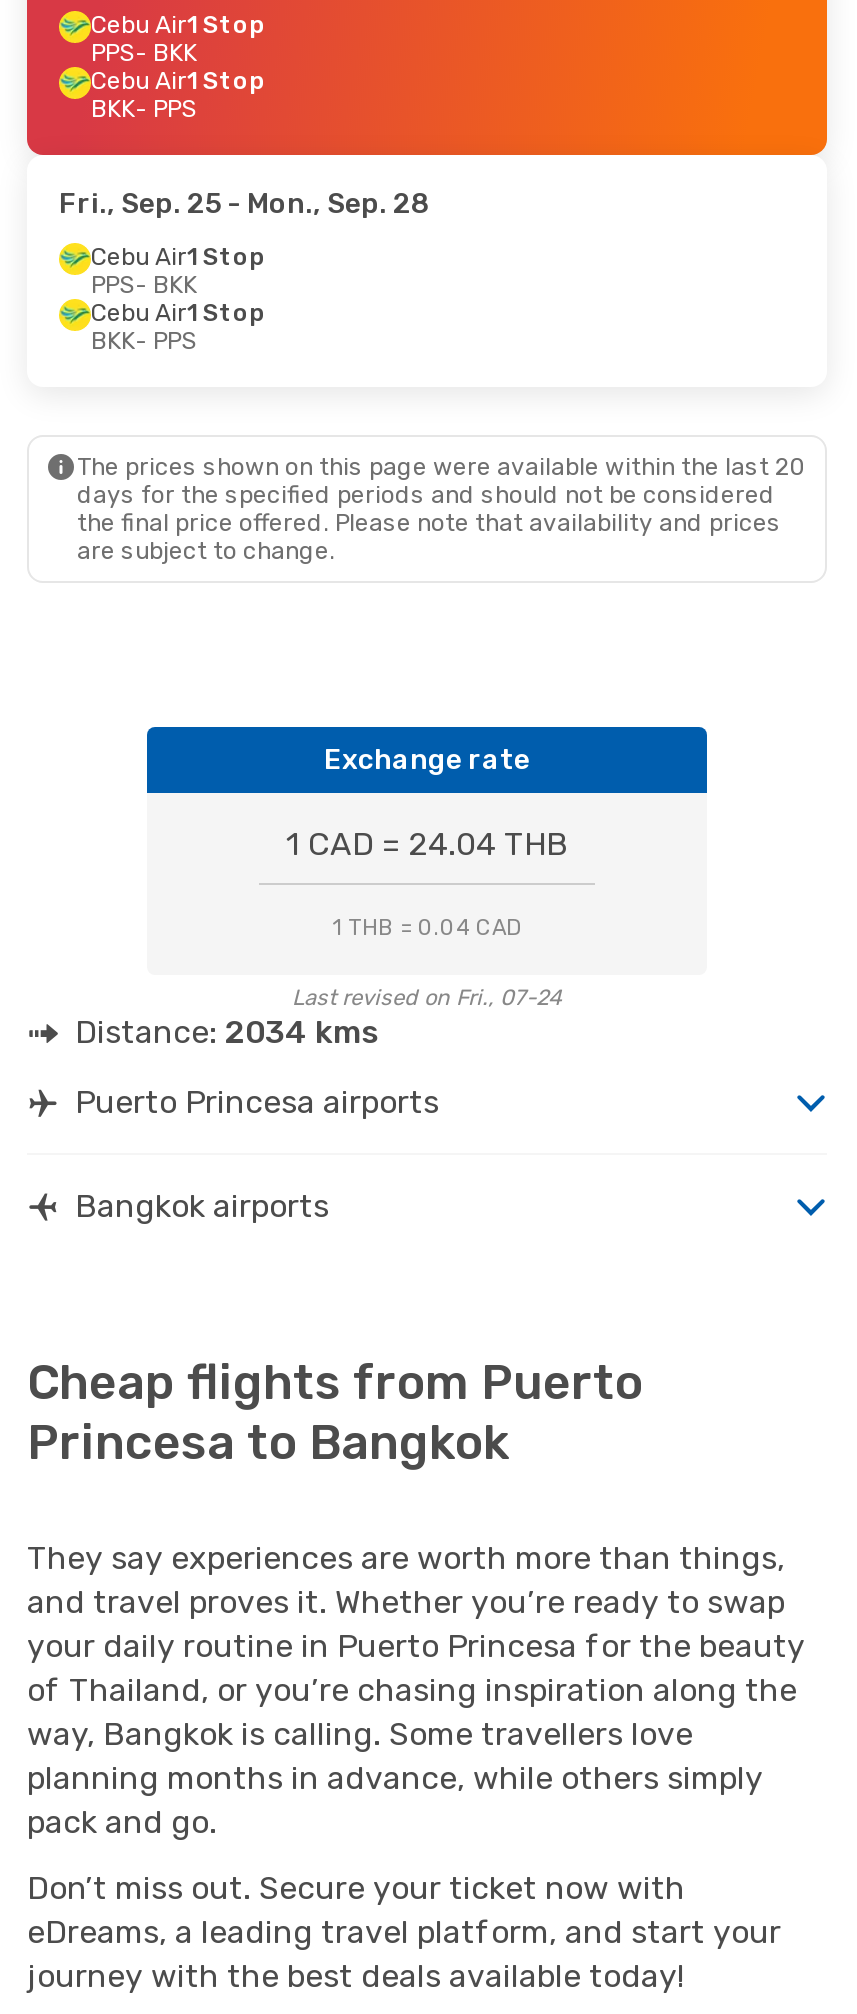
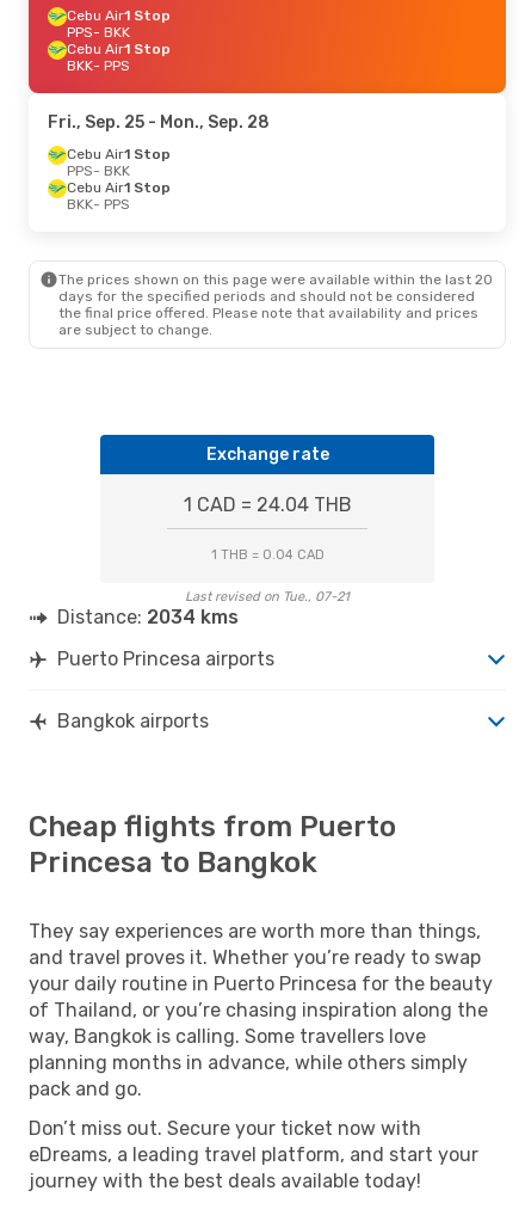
- Last revised on Fri., 07-24
+ Last revised on Tue., 07-21
